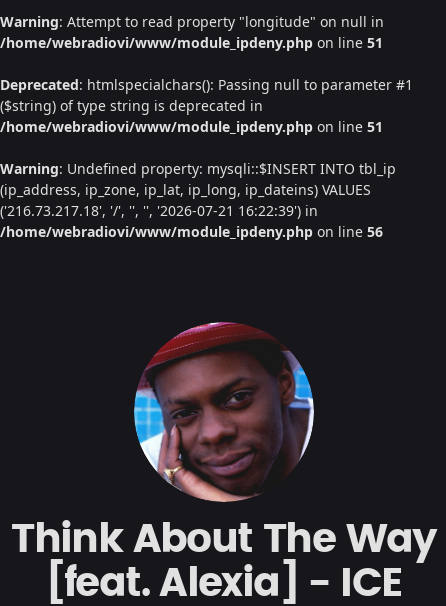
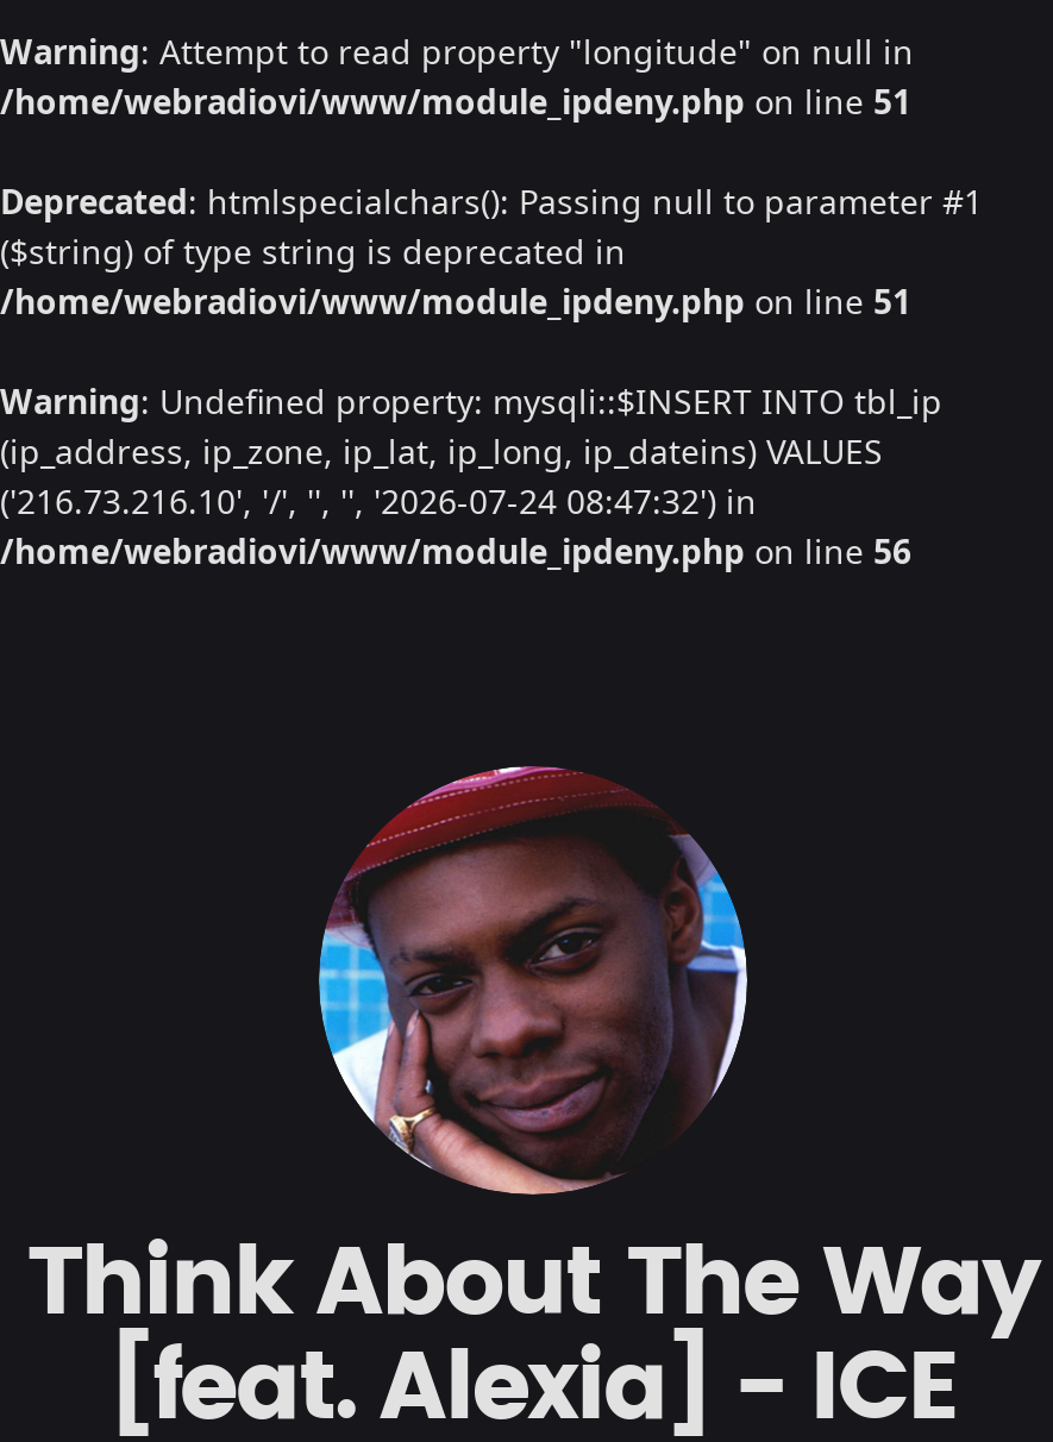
- ('216.73.217.18', '/', '', '', '2026-07-21 16:22:39') in
+ ('216.73.216.10', '/', '', '', '2026-07-24 08:47:32') in
